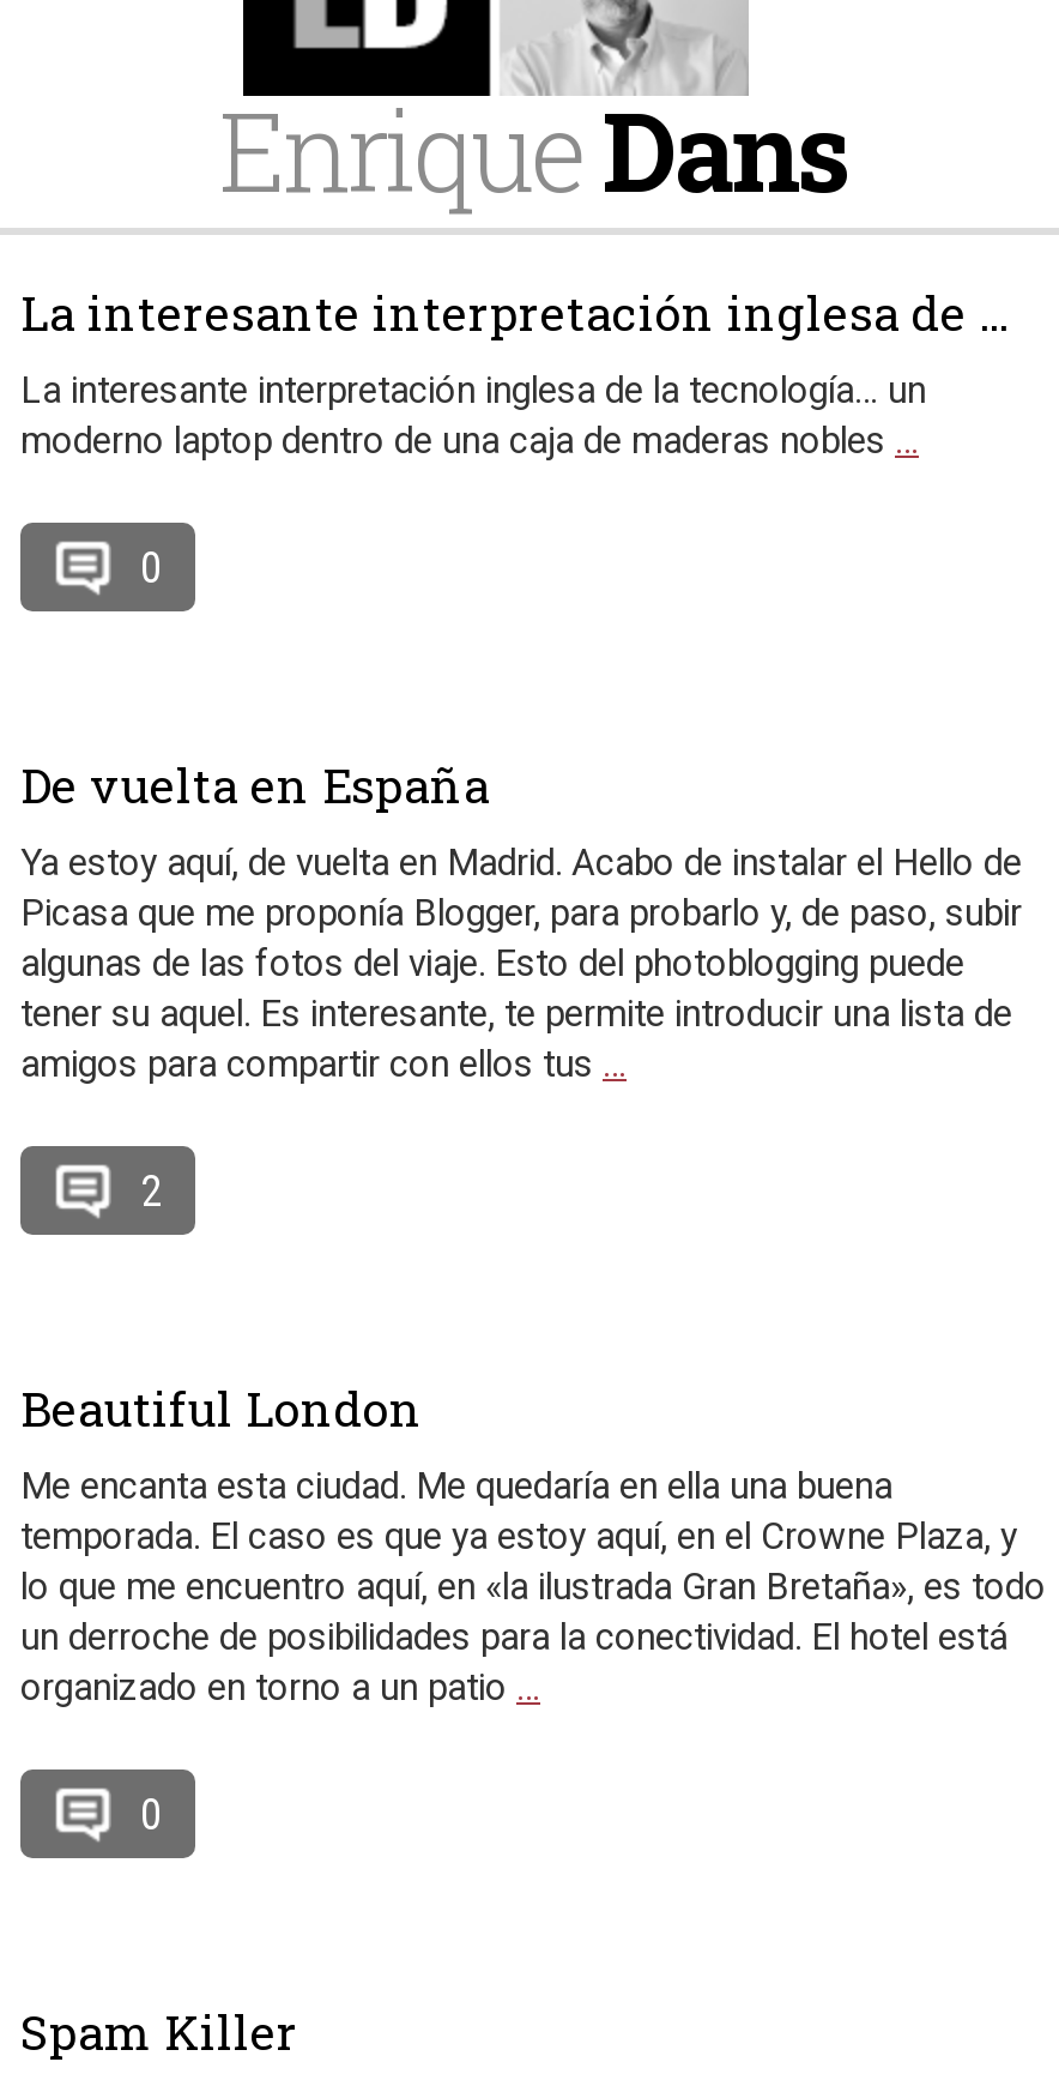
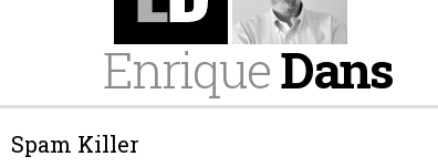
- La interesante interpretación inglesa de ...
- La interesante interpretación inglesa de la tecnología… un
- moderno laptop dentro de una caja de maderas nobles …
- 0

- De vuelta en España
- Ya estoy aquí, de vuelta en Madrid. Acabo de instalar el Hello de
- Picasa que me proponía Blogger, para probarlo y, de paso, subir
- algunas de las fotos del viaje. Esto del photoblogging puede
- tener su aquel. Es interesante, te permite introducir una lista de
- amigos para compartir con ellos tus …
- 2

- Beautiful London
- Me encanta esta ciudad. Me quedaría en ella una buena
- temporada. El caso es que ya estoy aquí, en el Crowne Plaza, y
- lo que me encuentro aquí, en «la ilustrada Gran Bretaña», es todo
- un derroche de posibilidades para la conectividad. El hotel está
- organizado en torno a un patio …
- 0
